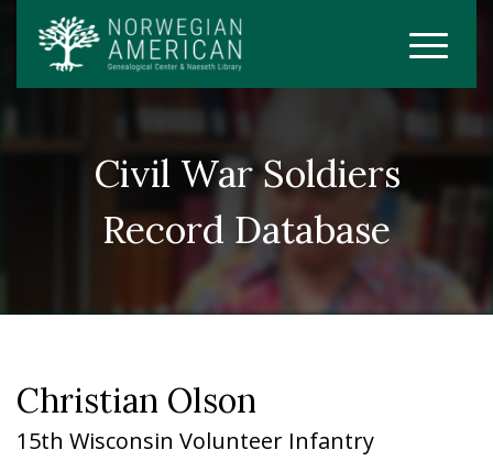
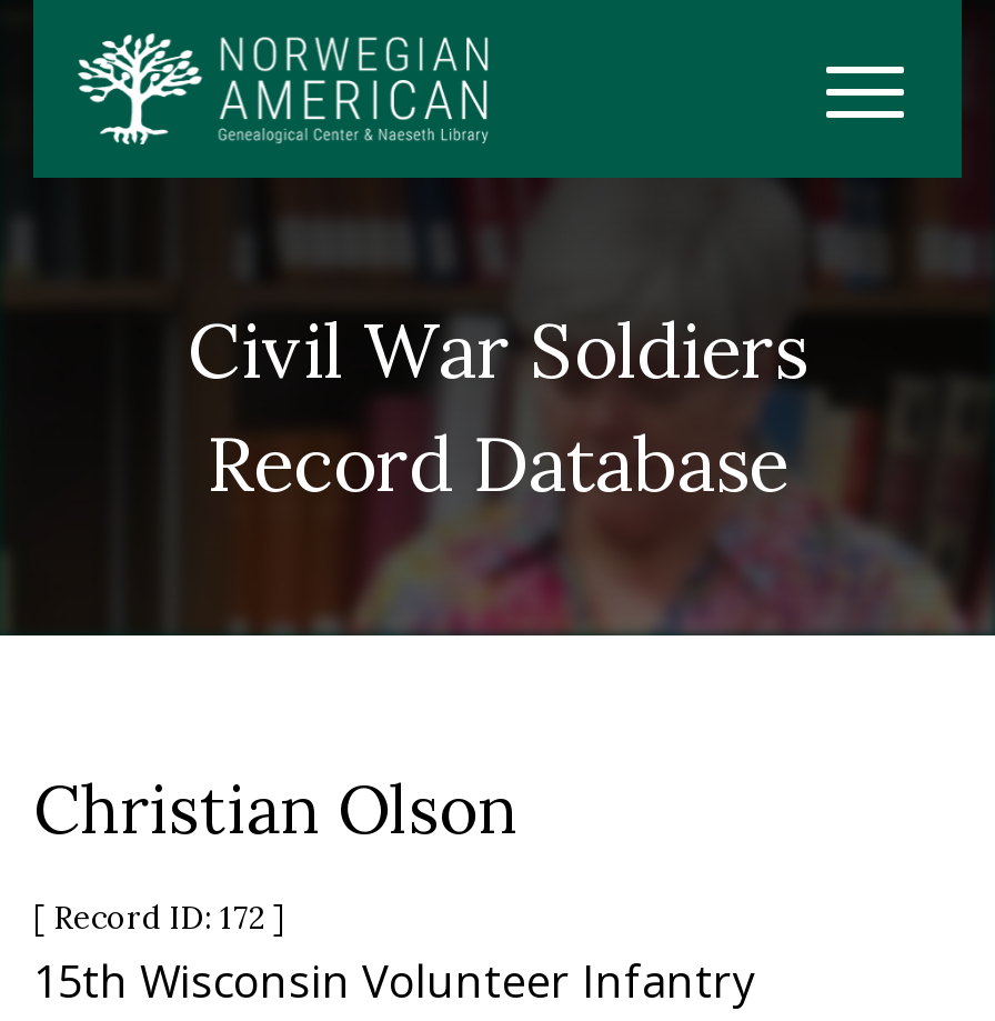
+ [ Record ID: 172 ]
